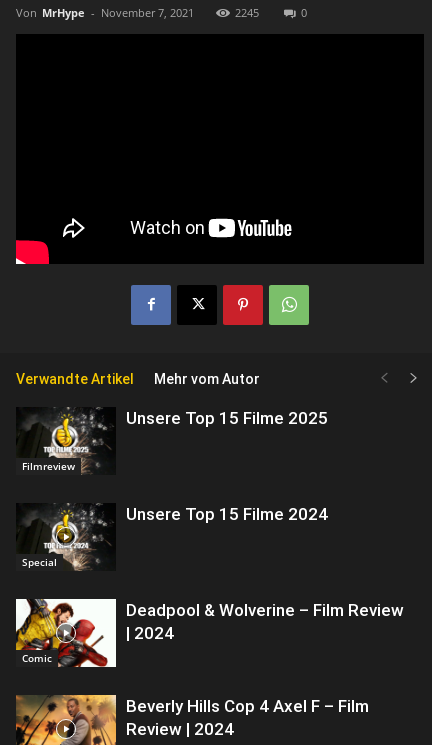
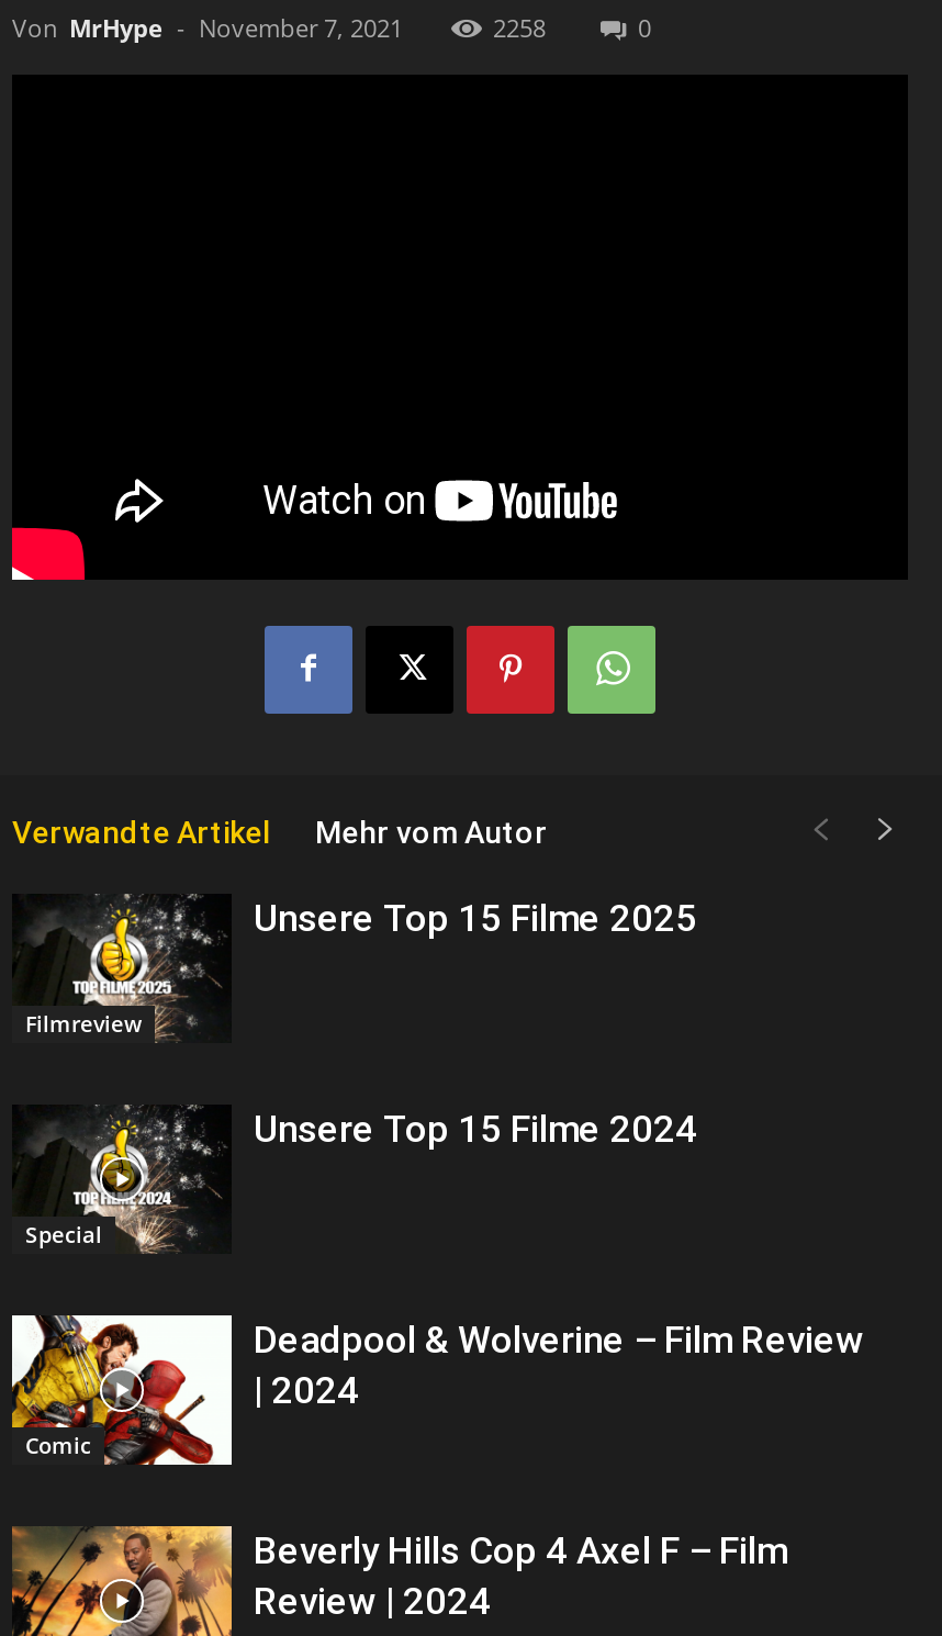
- 2245
+ 2258
